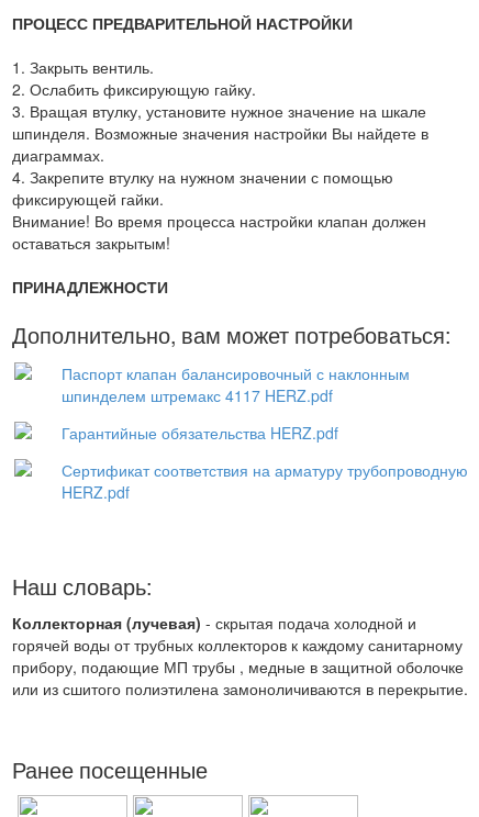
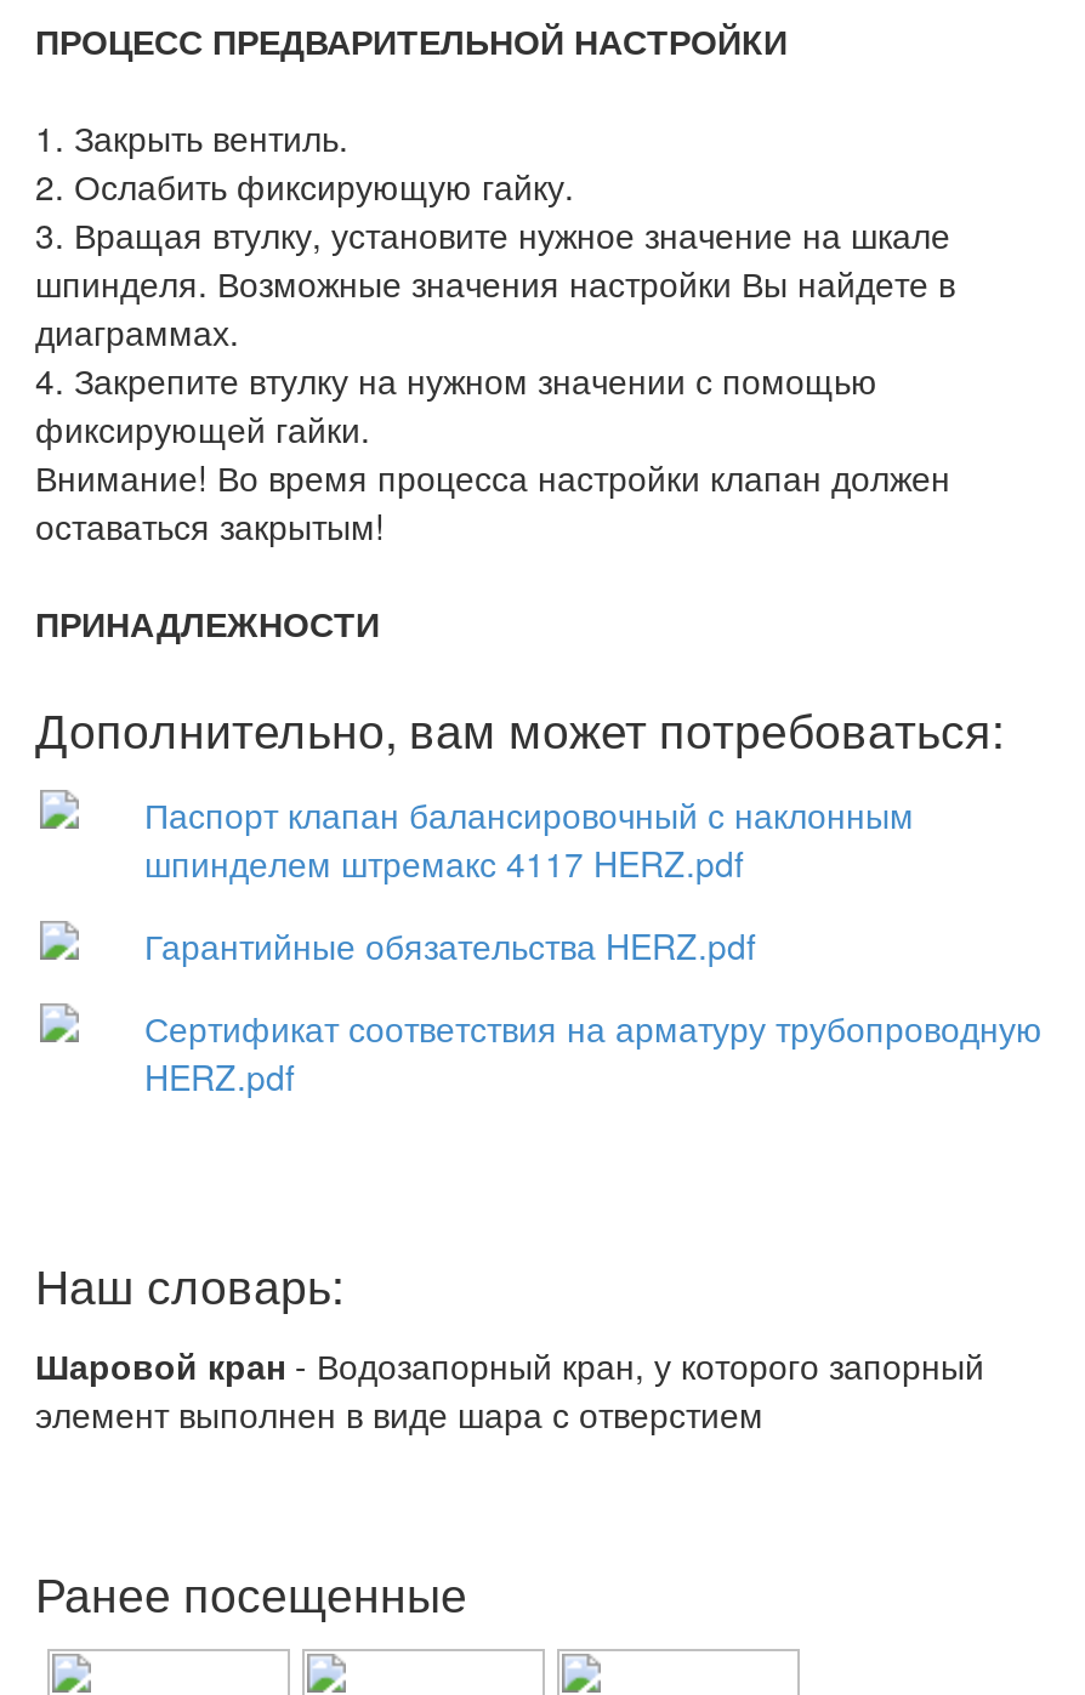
- Коллекторная (лучевая) - скрытая подача холодной и
- горячей воды от трубных коллекторов к каждому санитарному
- прибору, подающие МП трубы , медные в защитной оболочке
- или из сшитого полиэтилена замоноличиваются в перекрытие.
+ Шаровой кран - Водозапорный кран, у которого запорный
+ элемент выполнен в виде шара с отверстием
